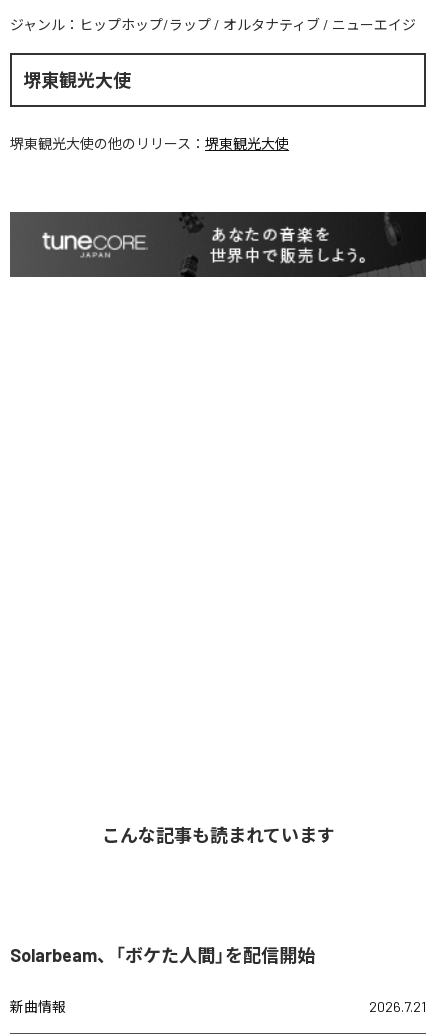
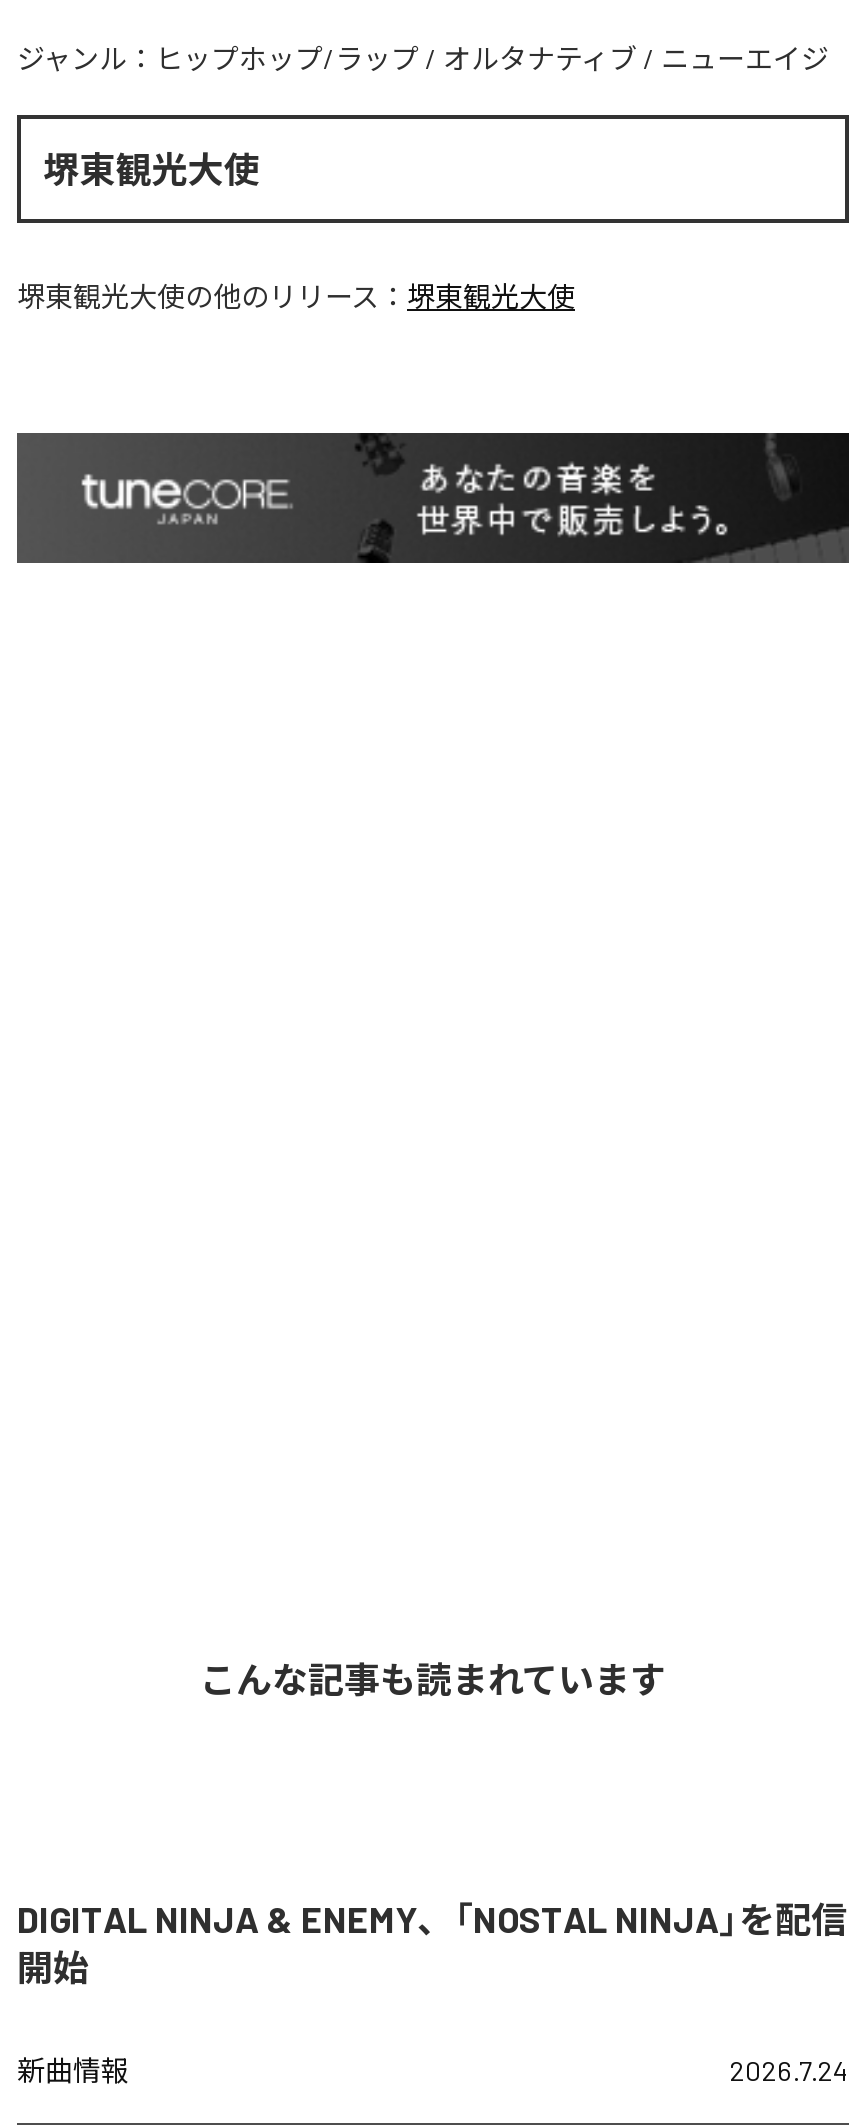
- Solarbeam、「ボケた人間」を配信開始
+ DIGITAL NINJA & ENEMY、「NOSTAL NINJA」を配信
+ 開始

- 2026.7.21
+ 2026.7.24
